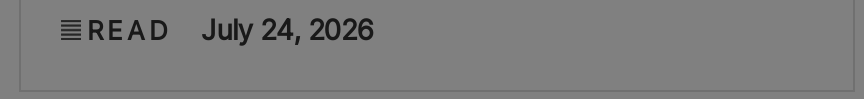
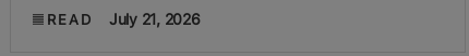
- READ July 24, 2026
+ READ July 21, 2026
